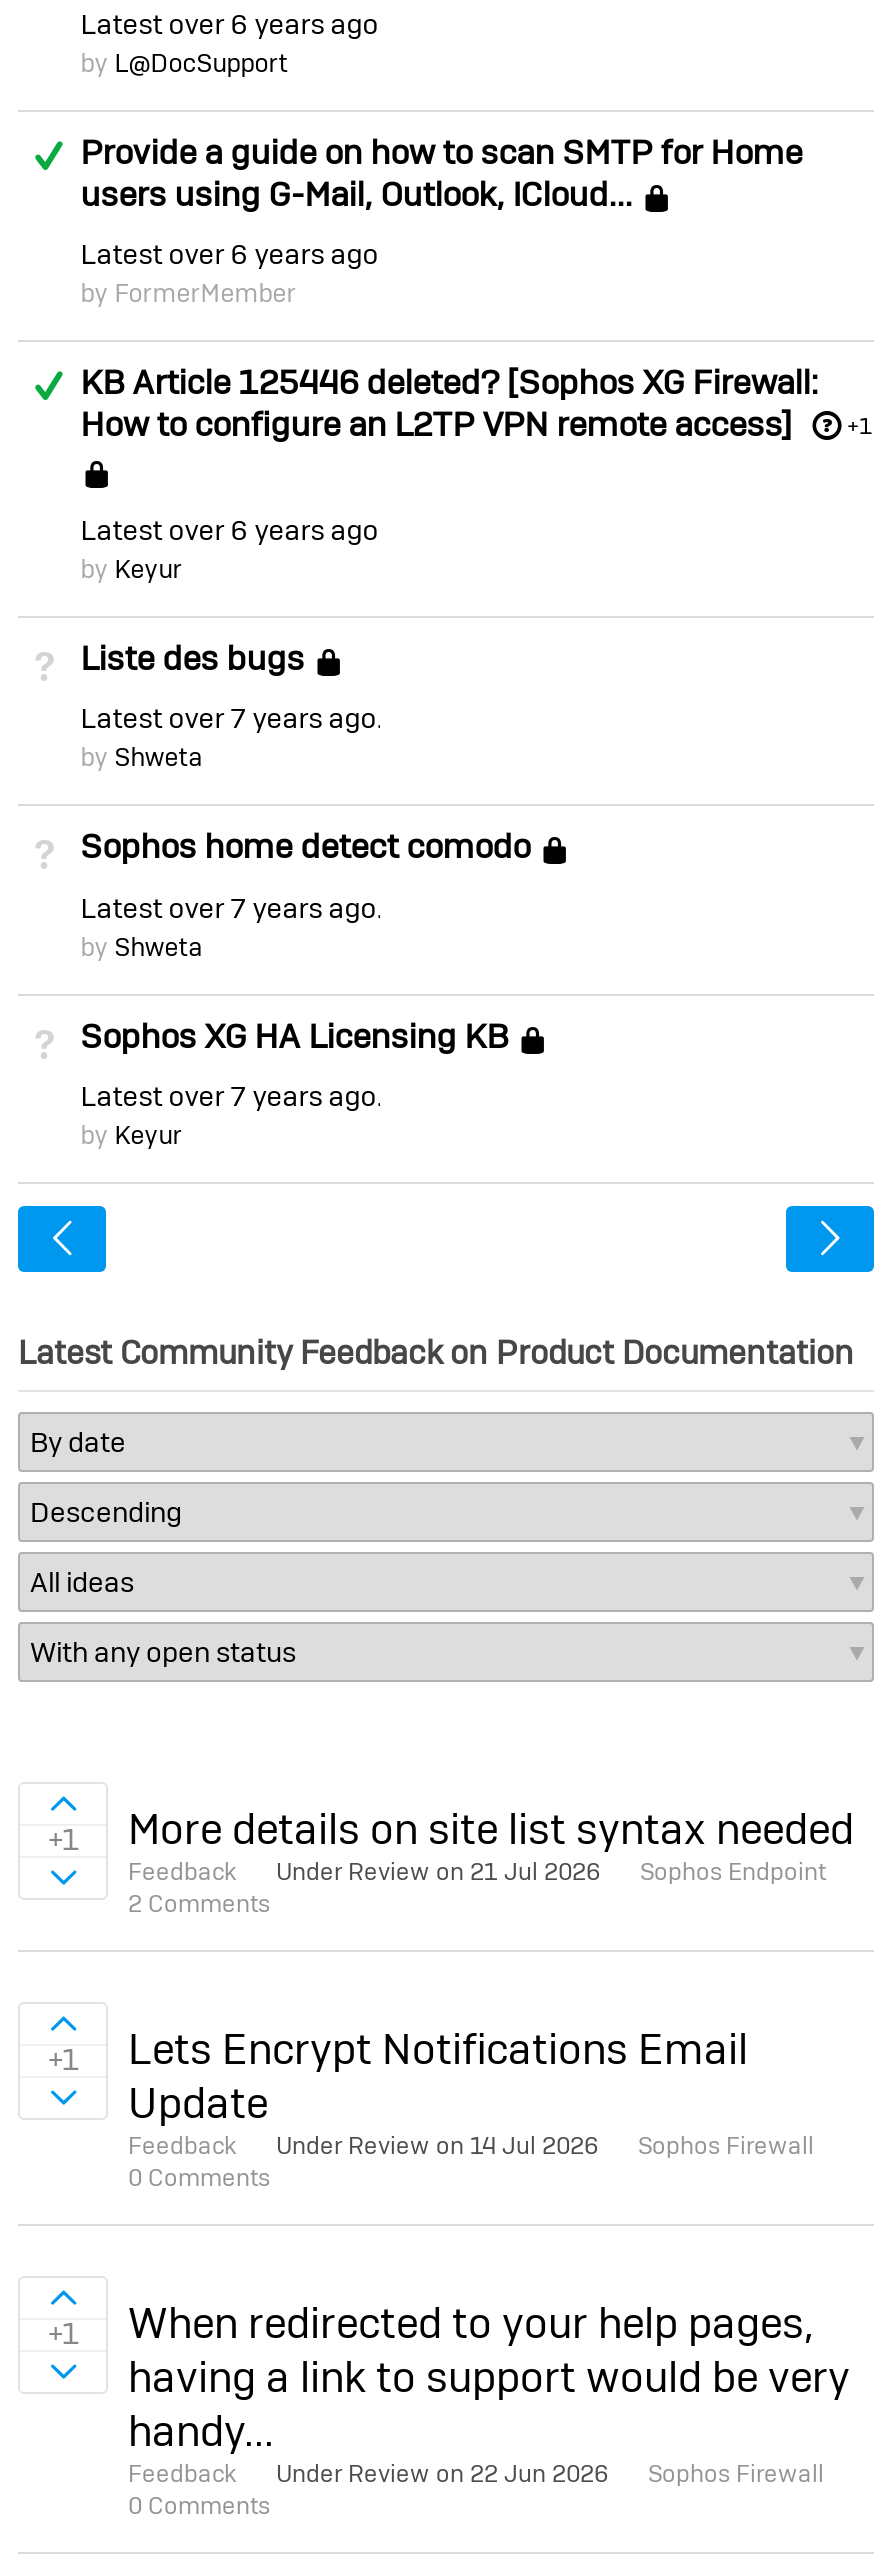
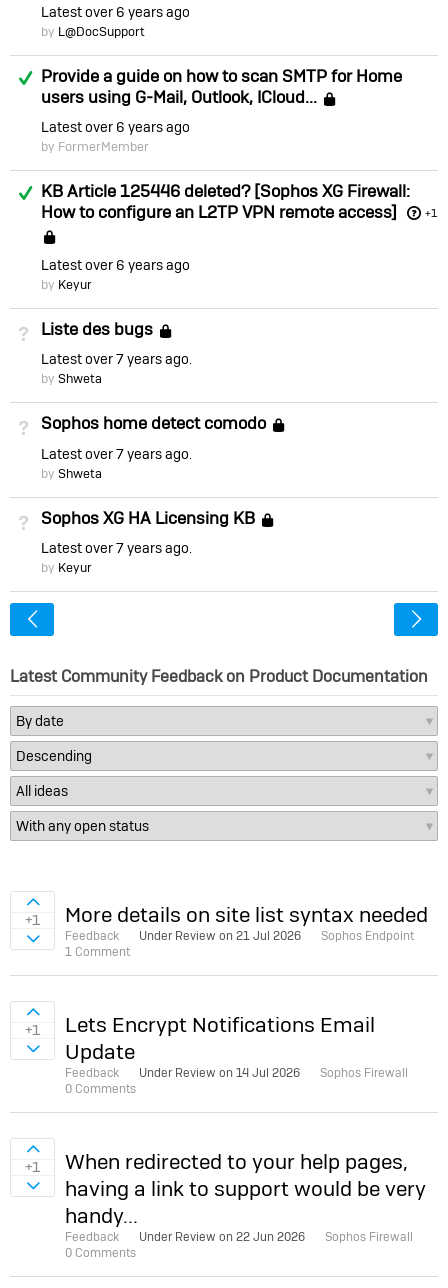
- 2 Comments
+ 1 Comment
